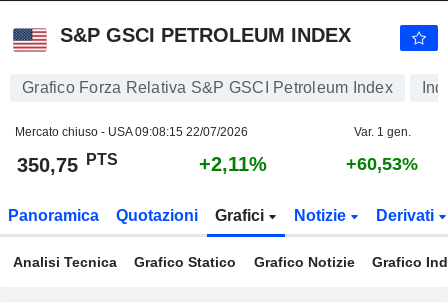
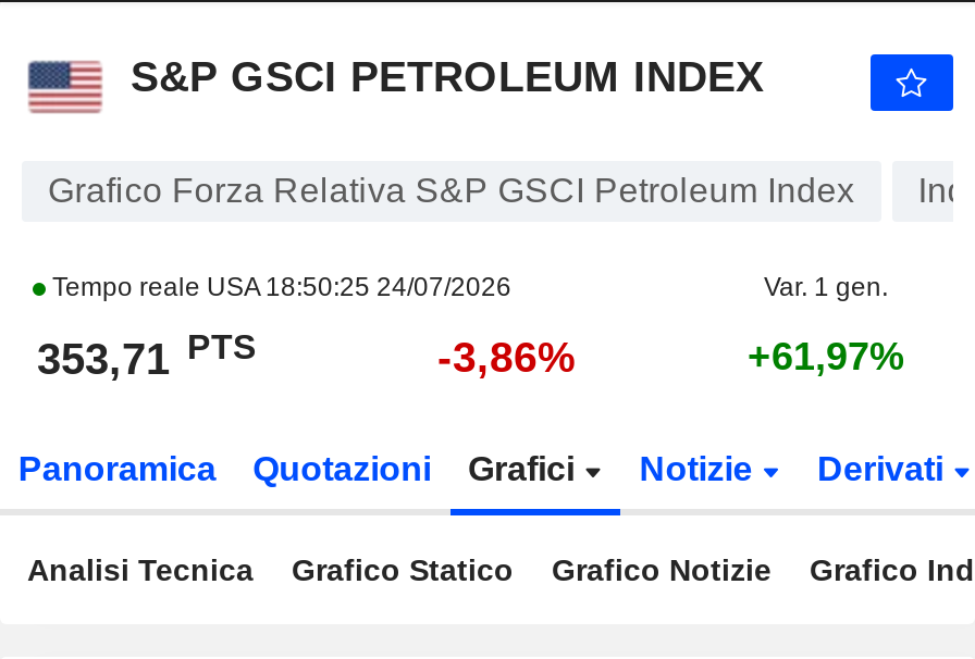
- Mercato chiuso - USA 09:08:15 22/07/2026
+ Tempo reale USA 18:50:25 24/07/2026

- 350,75 PTS
+ 353,71 PTS

- +2,11%
+ -3,86%

- +60,53%
+ +61,97%
